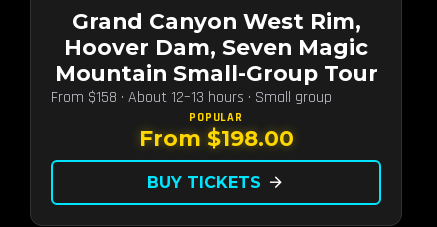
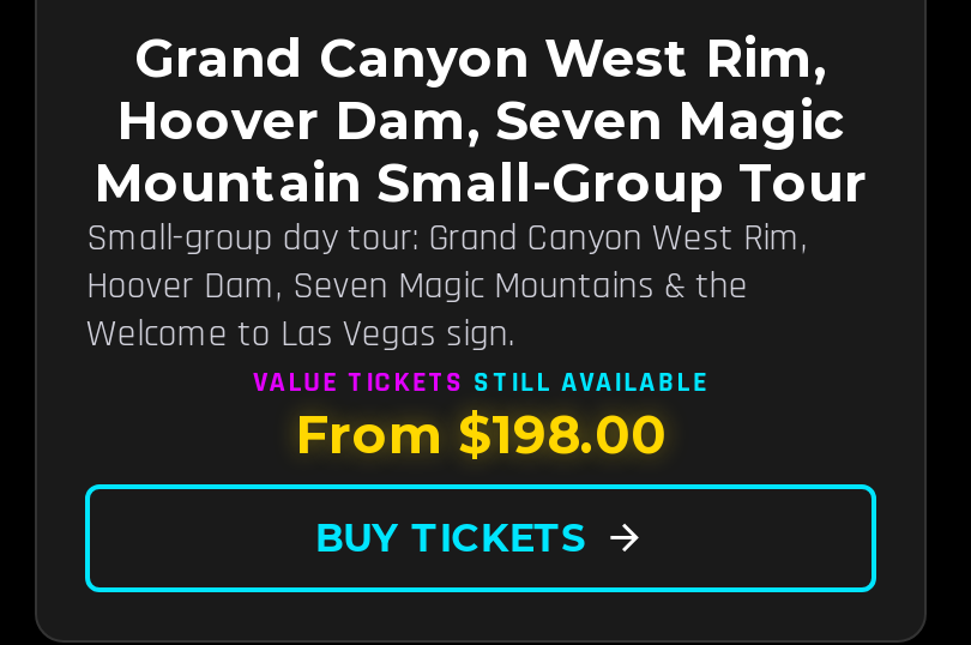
- From $158 · About 12–13 hours · Small group
- POPULAR
+ Small-group day tour: Grand Canyon West Rim,
+ Hoover Dam, Seven Magic Mountains & the
+ Welcome to Las Vegas sign.
+ VALUE TICKETS STILL AVAILABLE
